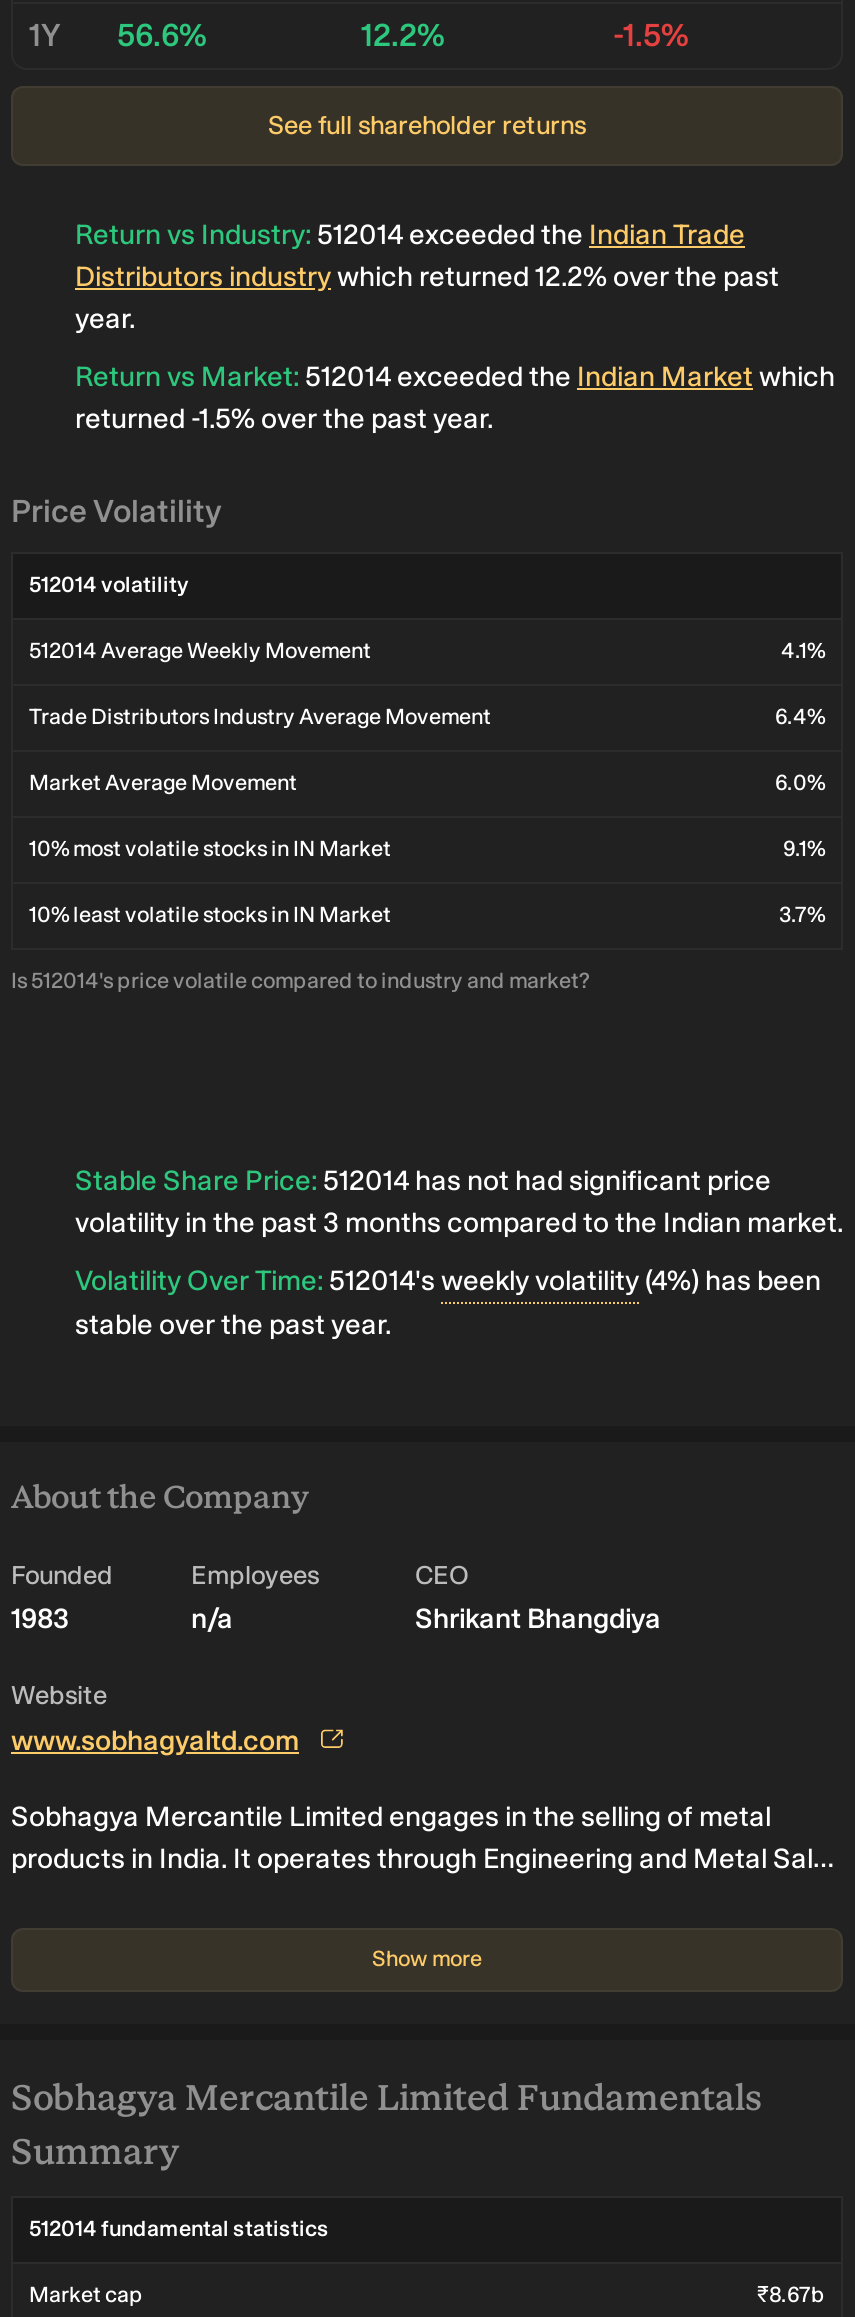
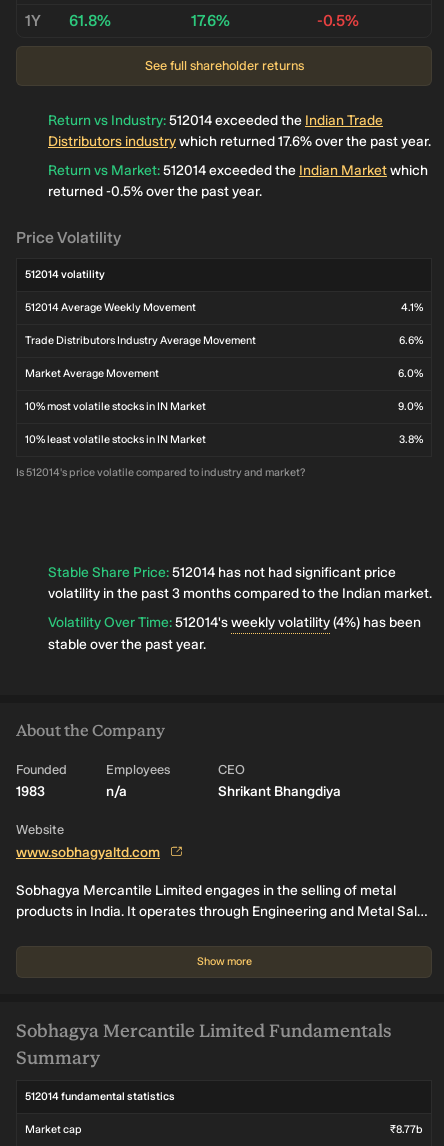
- 1Y 56.6%
+ 1Y 61.8%

- 12.2%
+ 17.6%

- -1.5%
+ -0.5%

- Distributors industry which returned 12.2% over the past
- year.
+ Distributors industry which returned 17.6% over the past year.

- returned -1.5% over the past year.
+ returned -0.5% over the past year.

- 6.4%
+ 6.6%

- 9.1%
+ 9.0%

- 3.7%
+ 3.8%

- ₹8.67b
+ ₹8.77b
